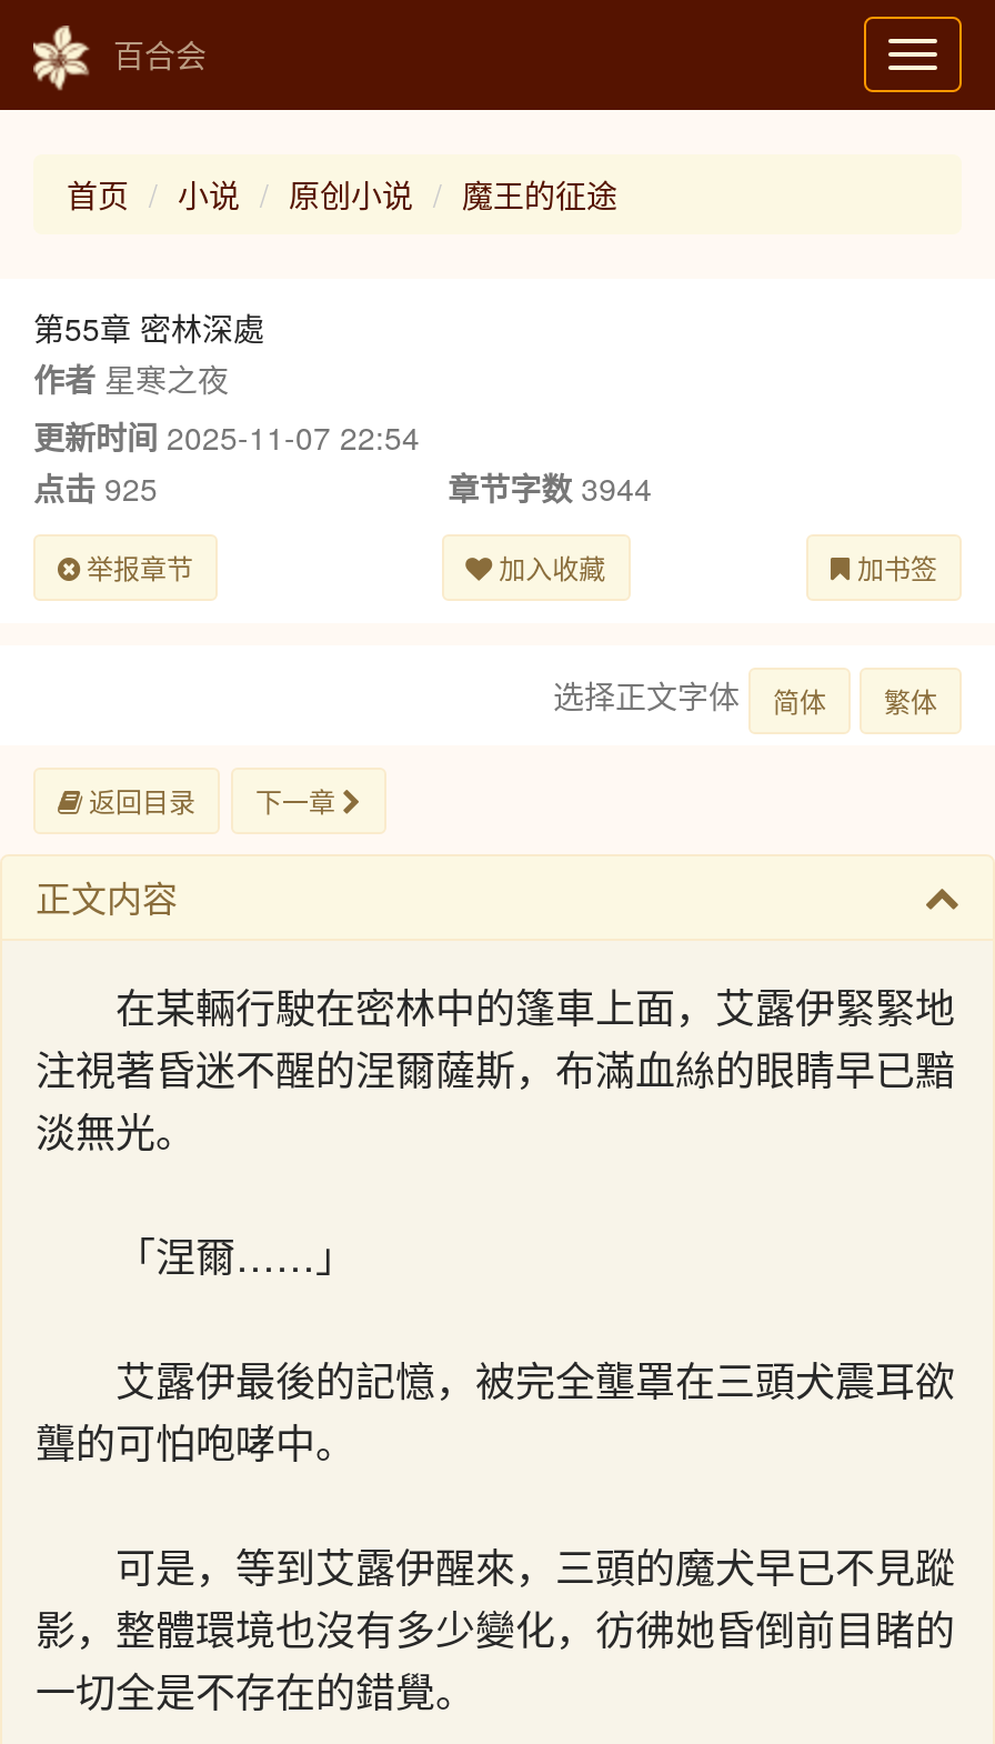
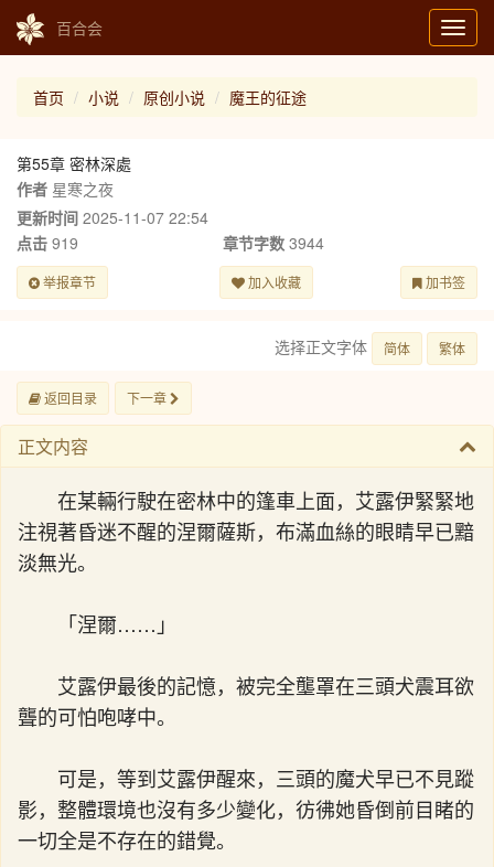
- 点击925
+ 点击919
